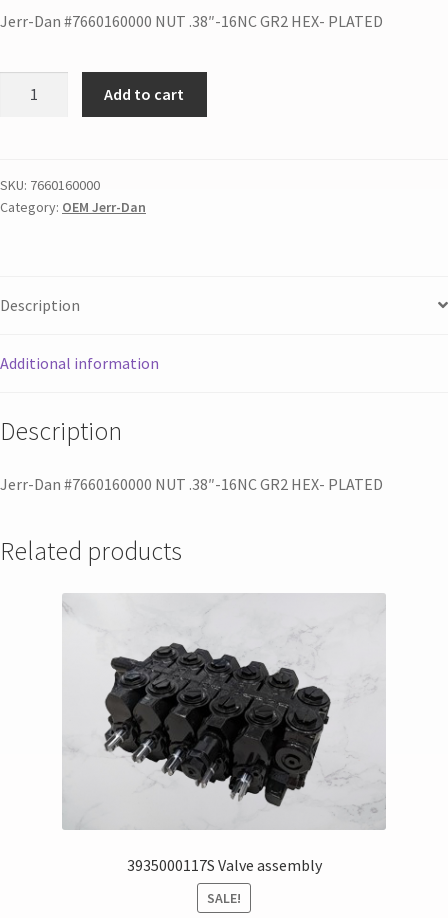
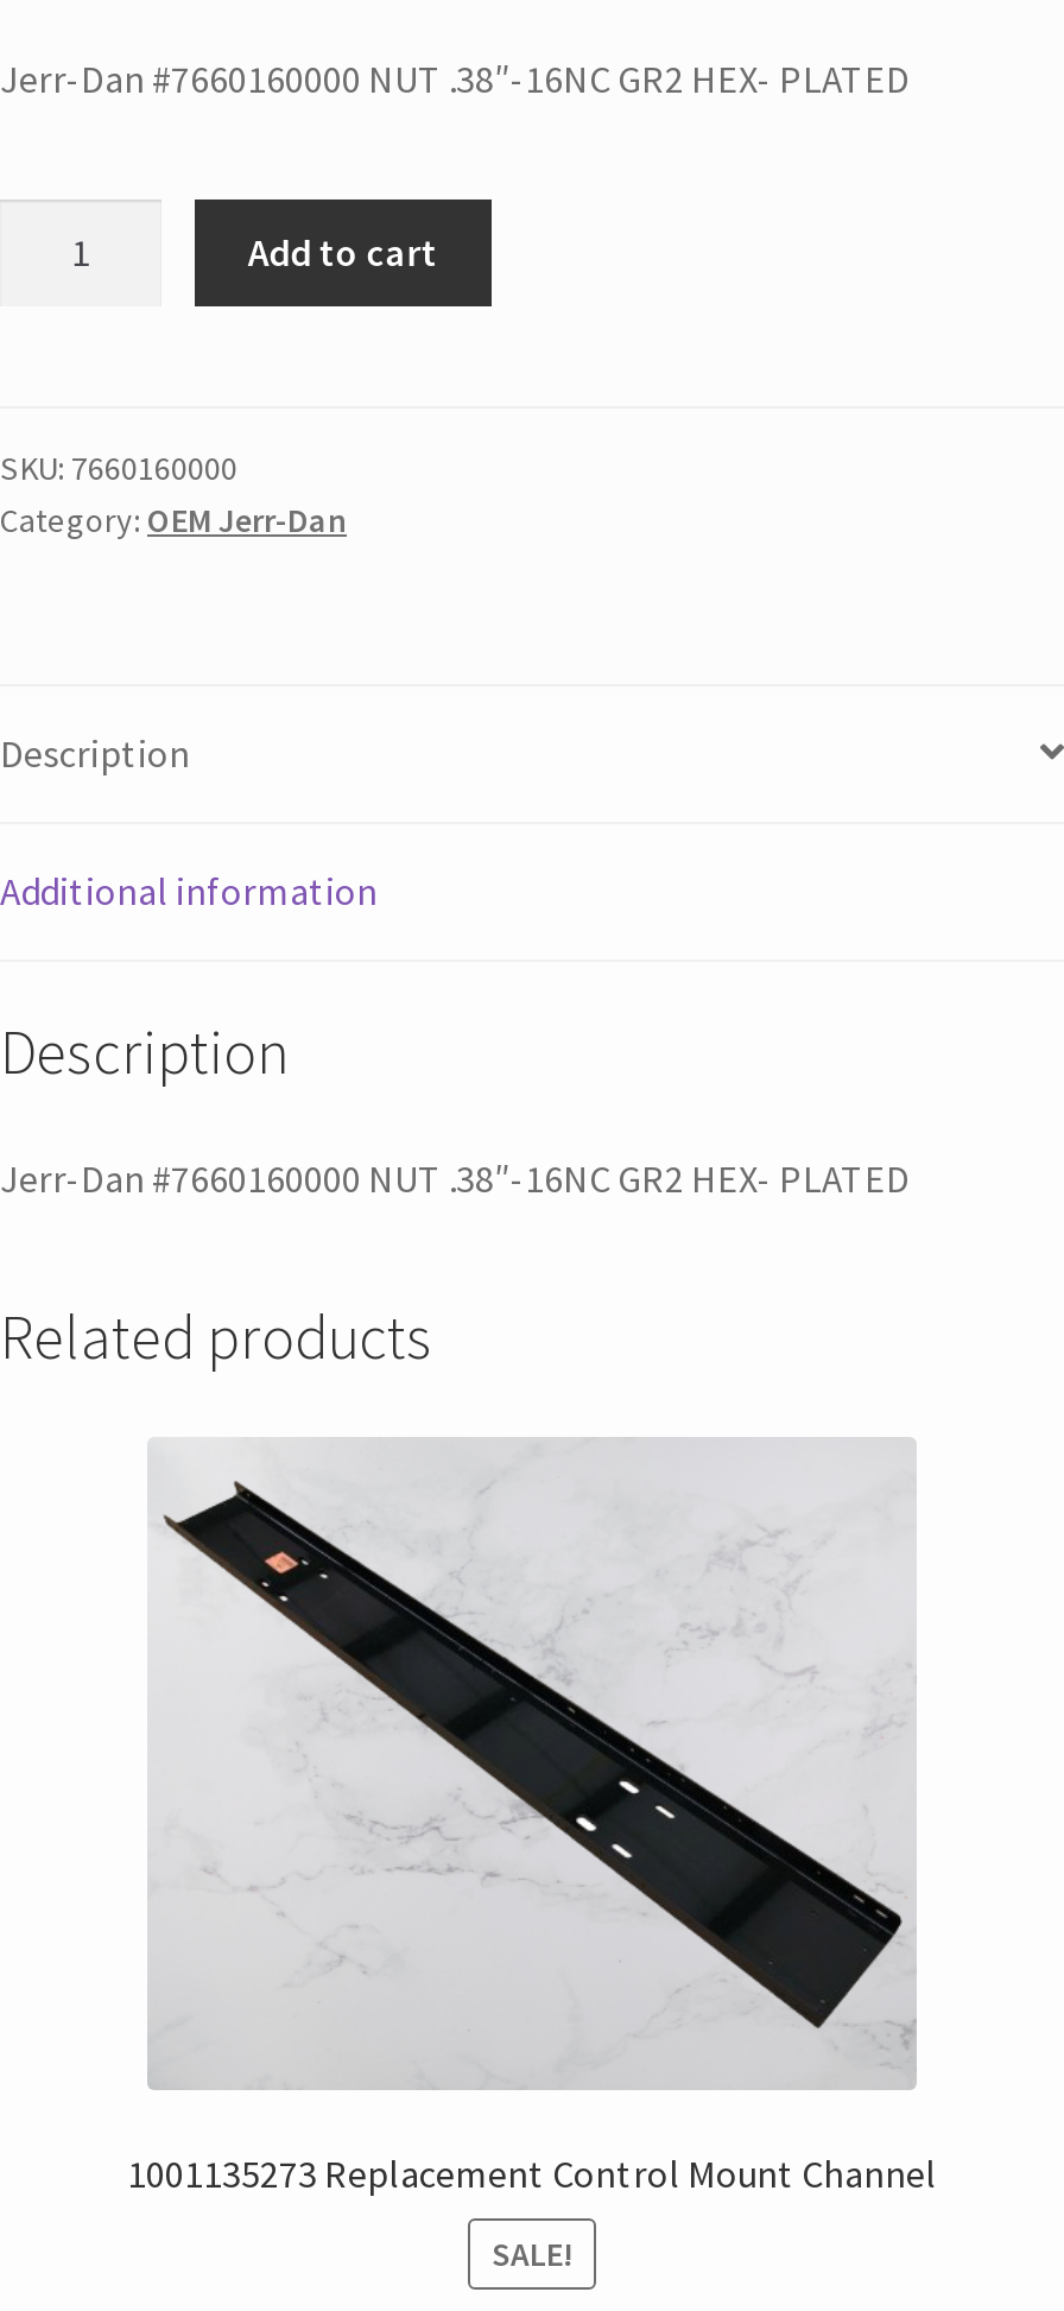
- [image]
+ [image]

- 3935000117S Valve assembly
+ 1001135273 Replacement Control Mount Channel
